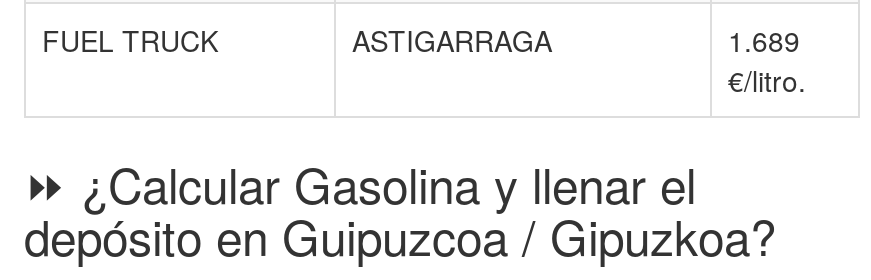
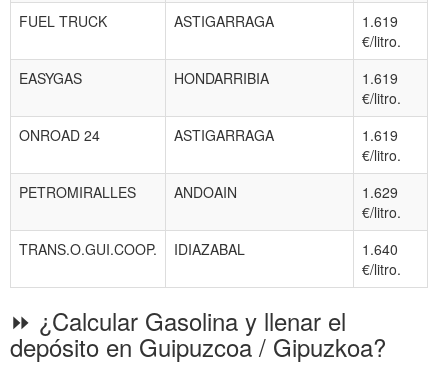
- 1.689
+ 1.619
+ €/litro.
+ EASYGAS
+ HONDARRIBIA
+ 1.619
+ €/litro.
+ ONROAD 24
+ ASTIGARRAGA
+ 1.619
+ €/litro.
+ PETROMIRALLES
+ ANDOAIN
+ 1.629
+ €/litro.
+ TRANS.O.GUI.COOP.
+ IDIAZABAL
+ 1.640
